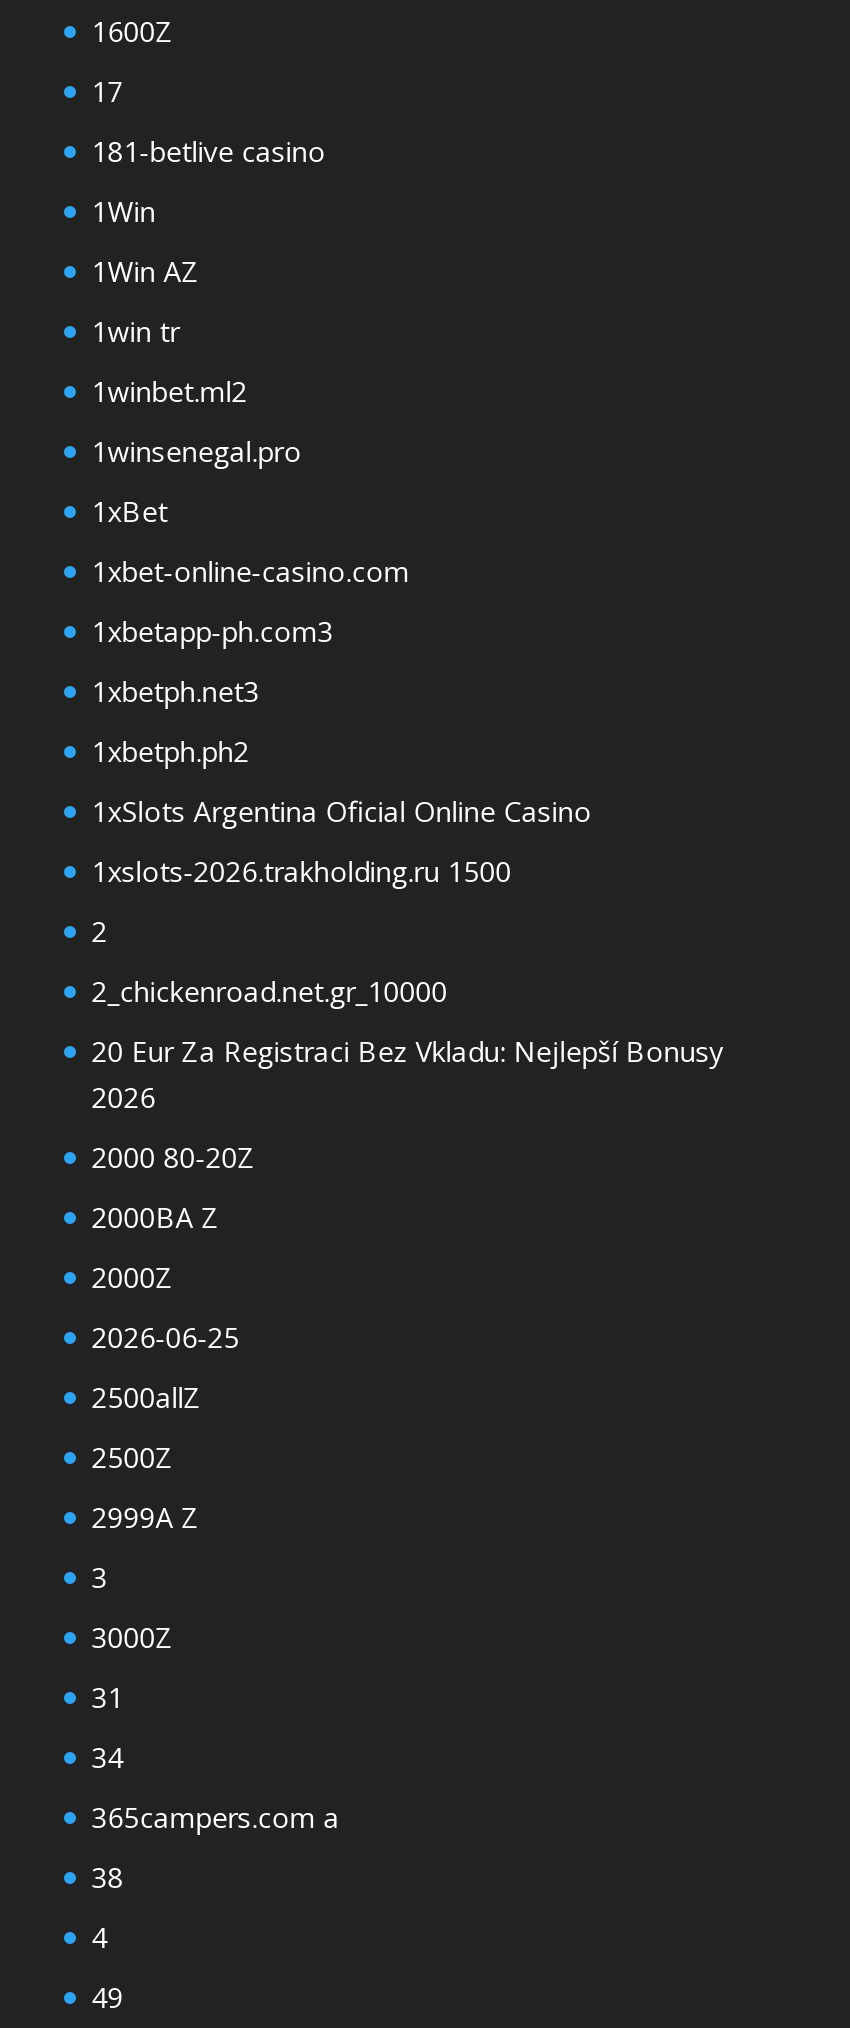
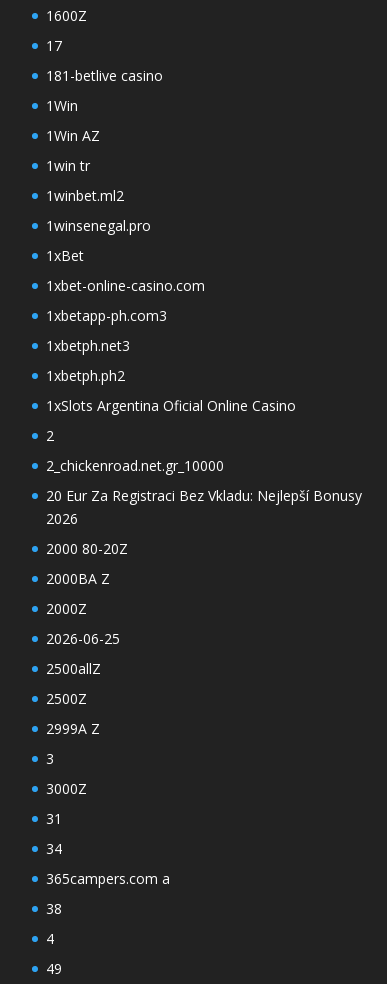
- 1xslots-2026.trakholding.ru 1500
